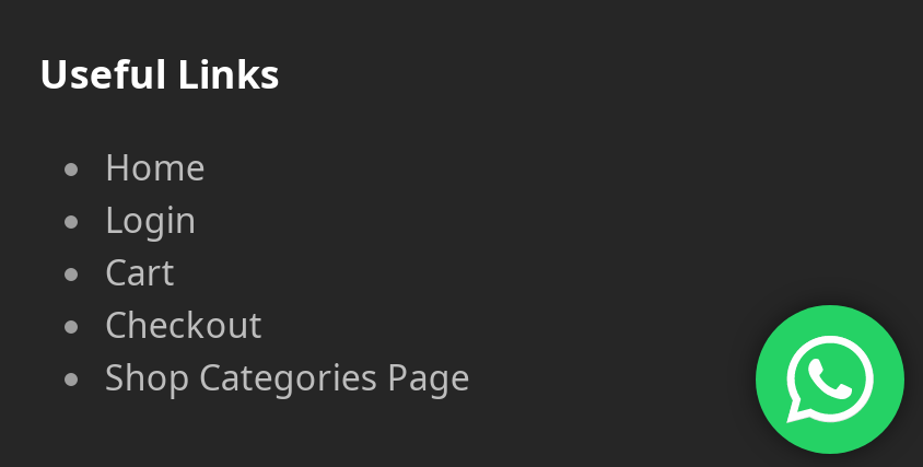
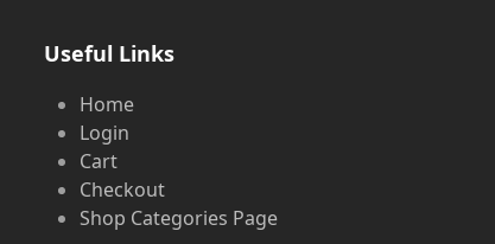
- [image]
